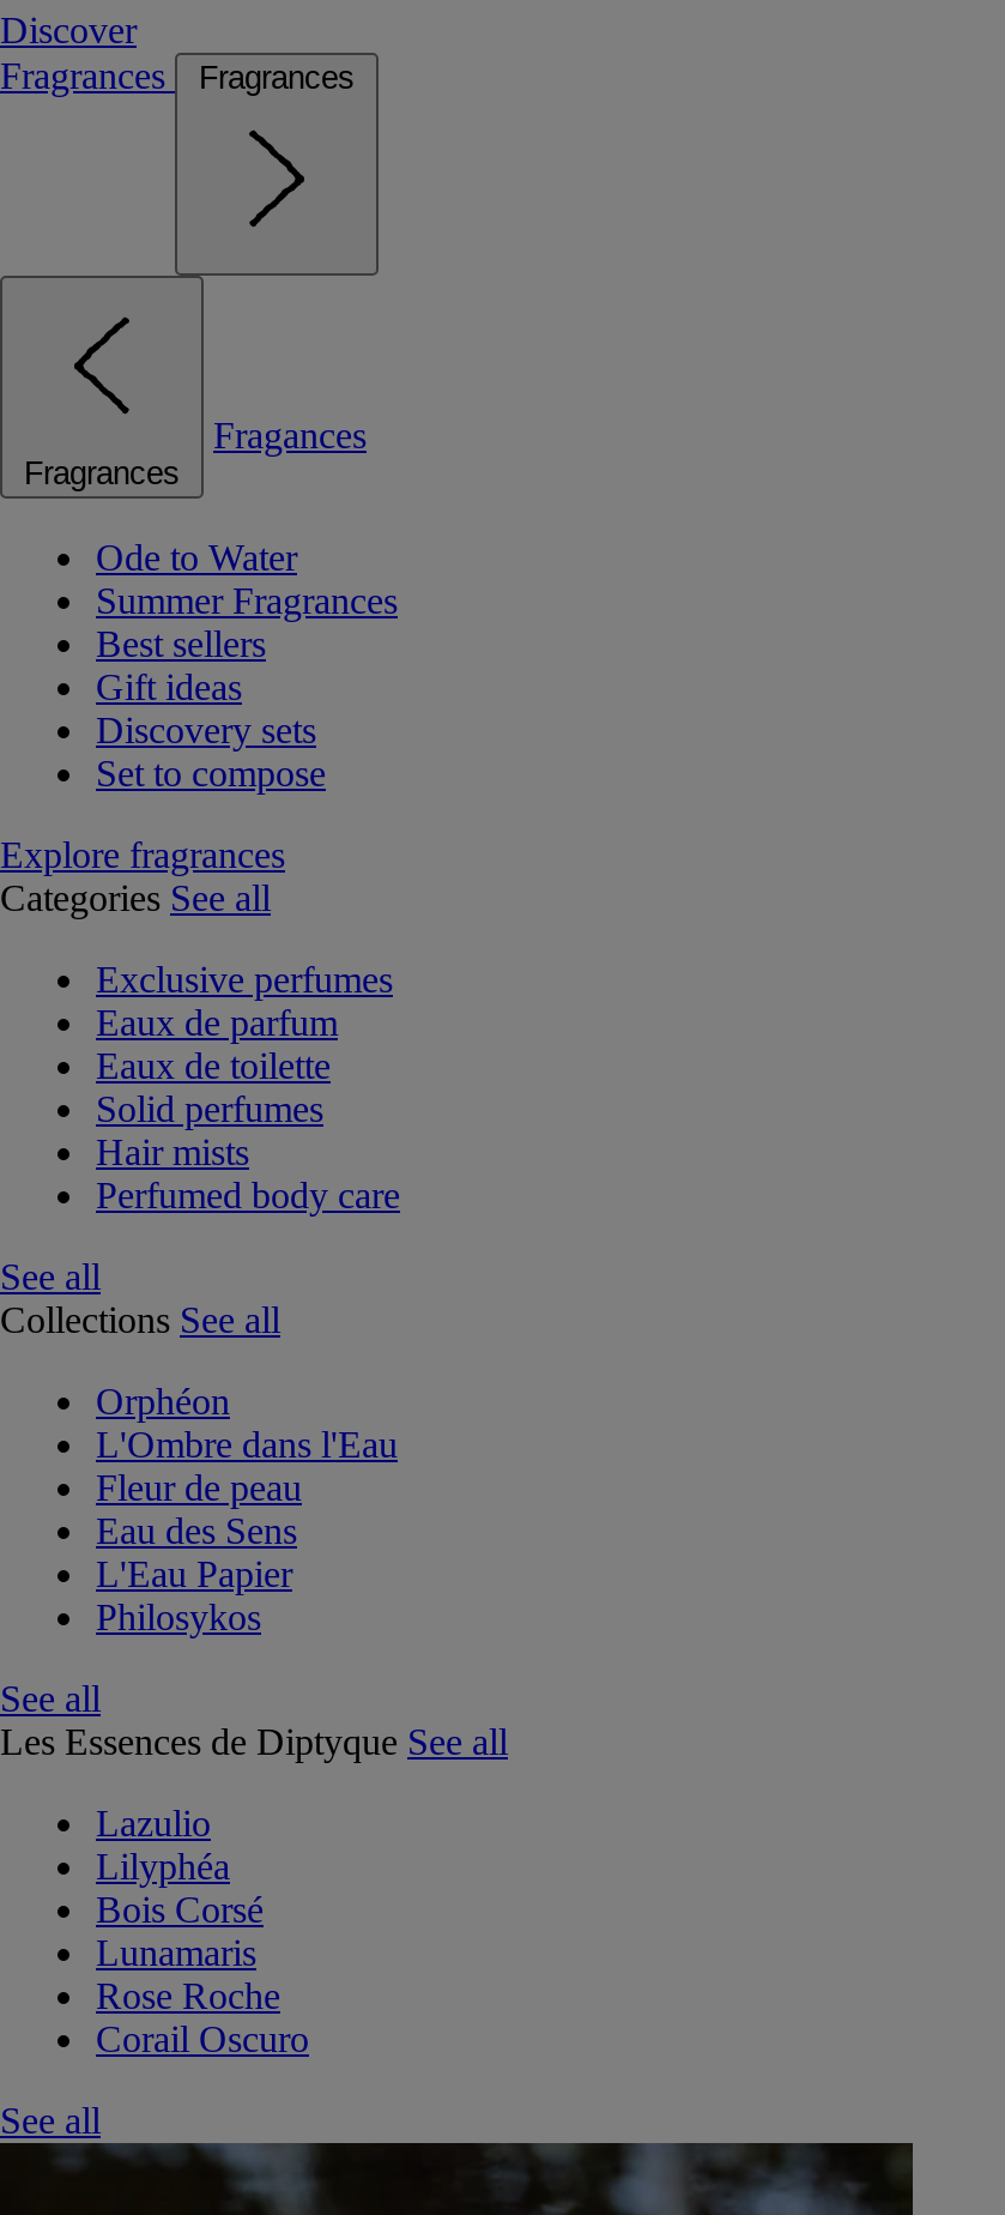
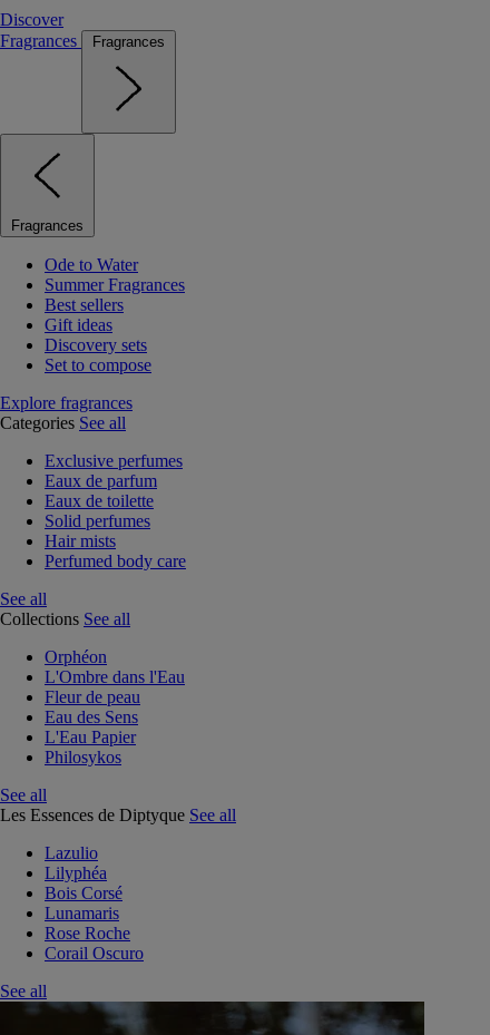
- Fragances
